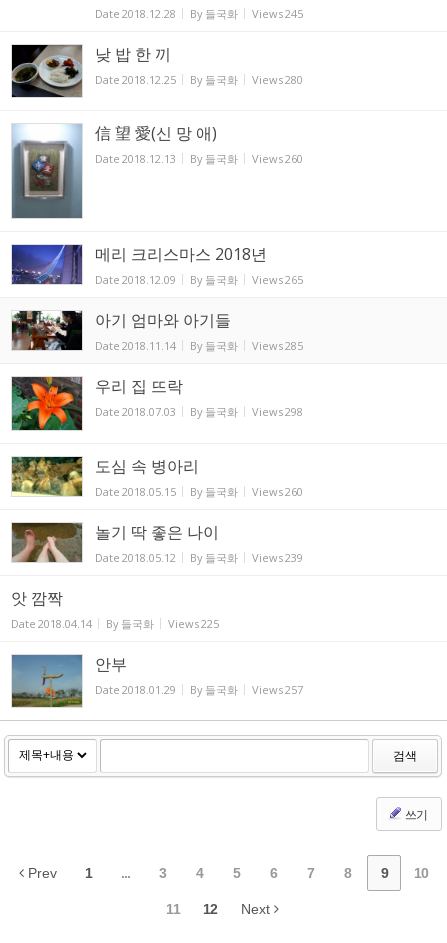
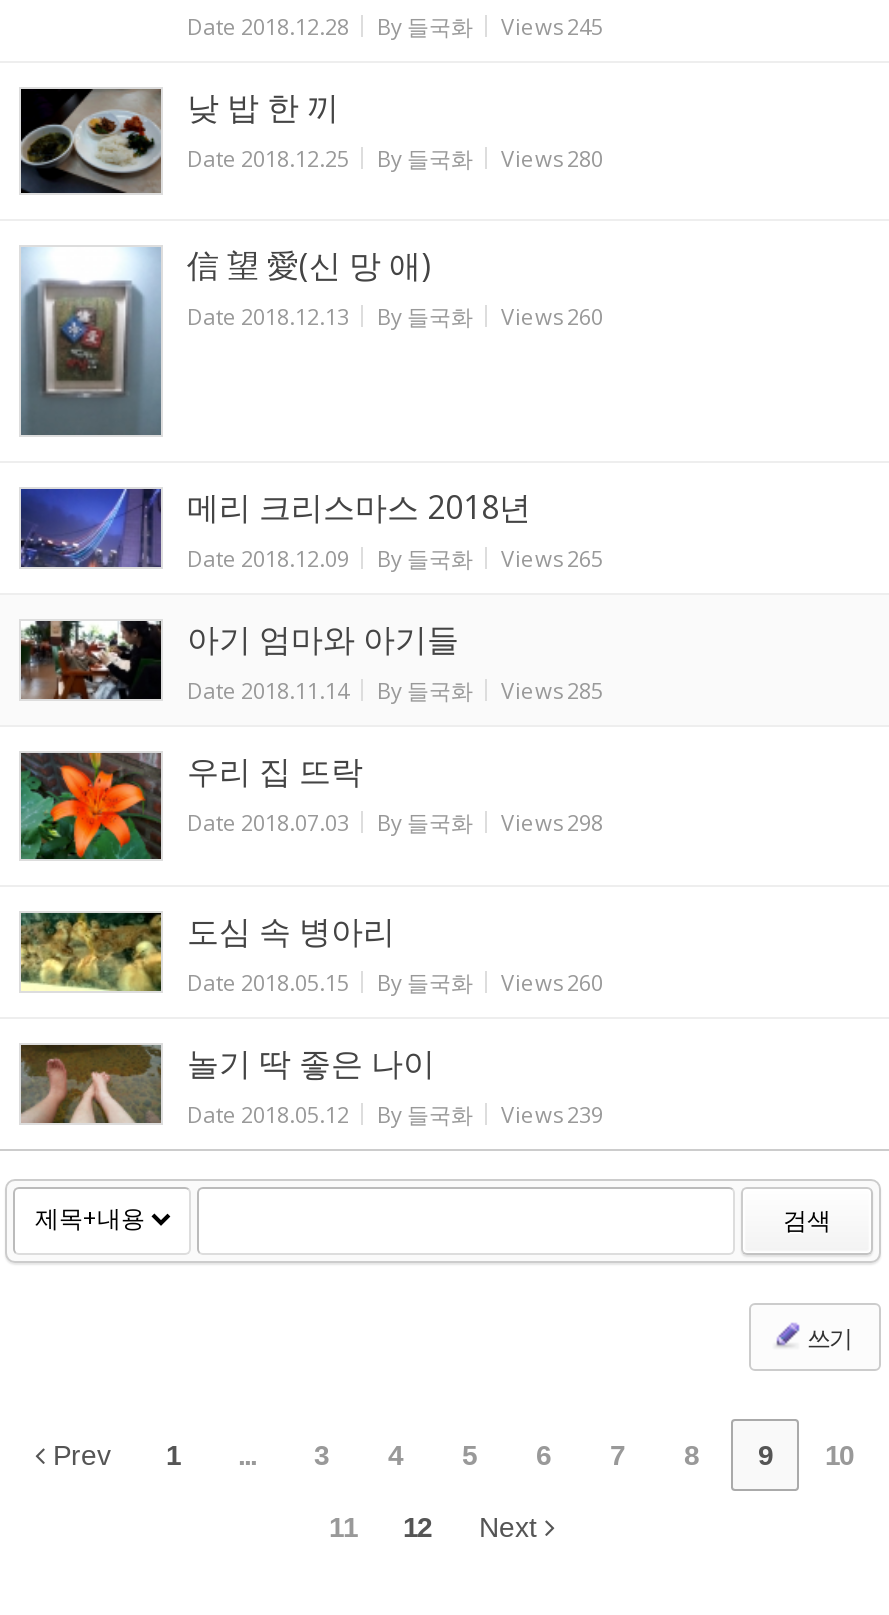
- [image]
- 앗 깜짝
- Date 2018.04.14
- By 들국화
- Views 225
- 안부
- Date 2018.01.29
- By 들국화
- Views 257
